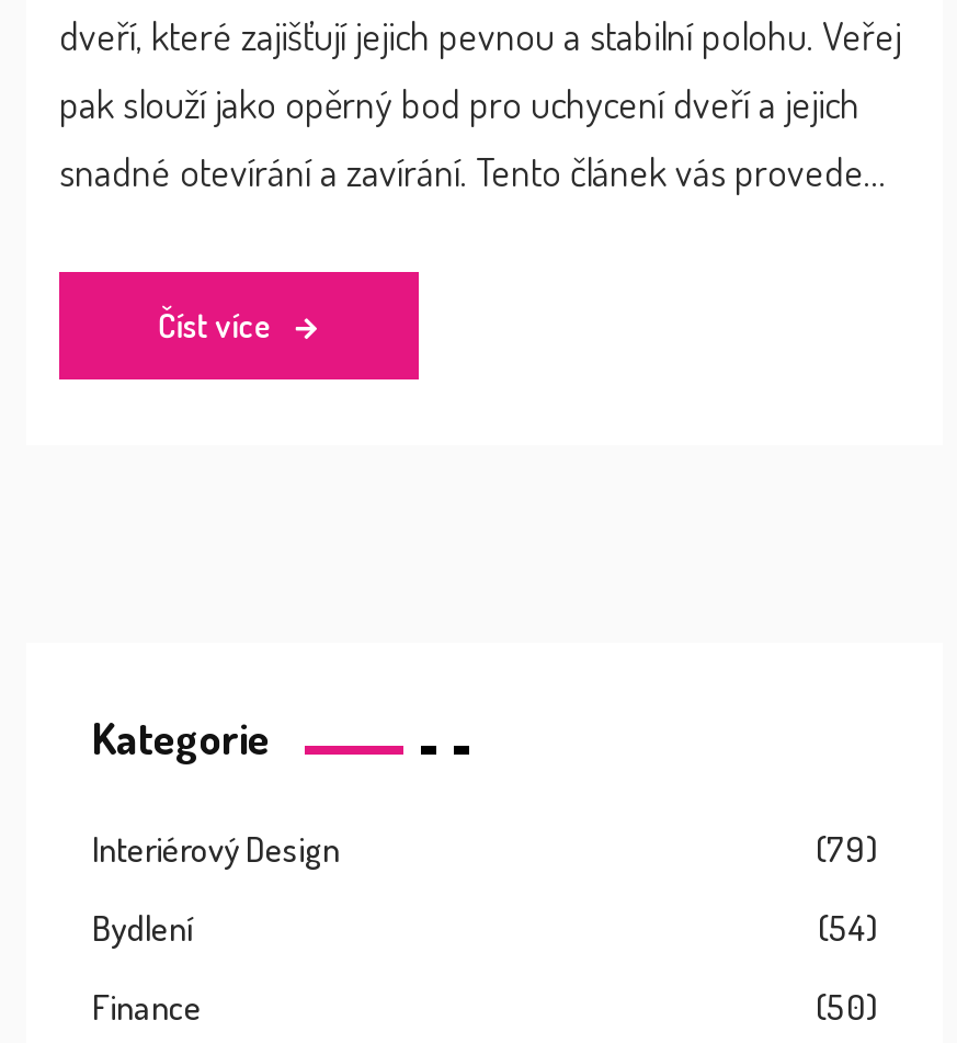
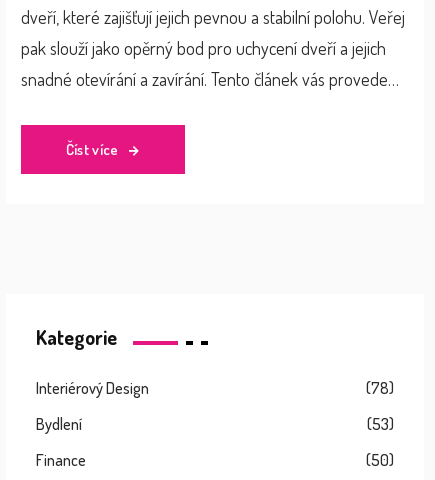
- (79)
+ (78)

- (54)
+ (53)
